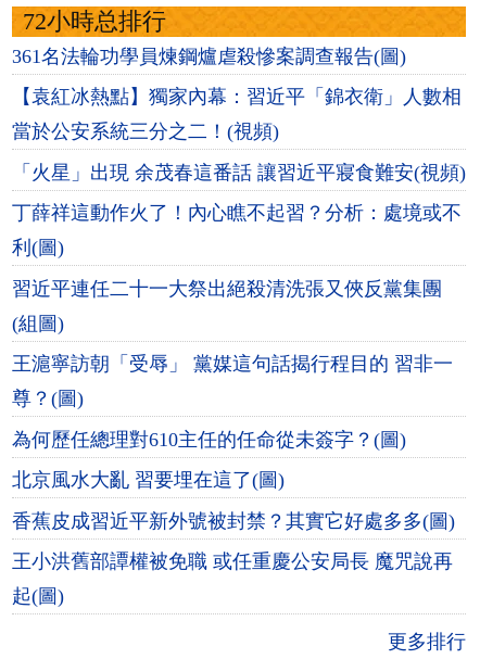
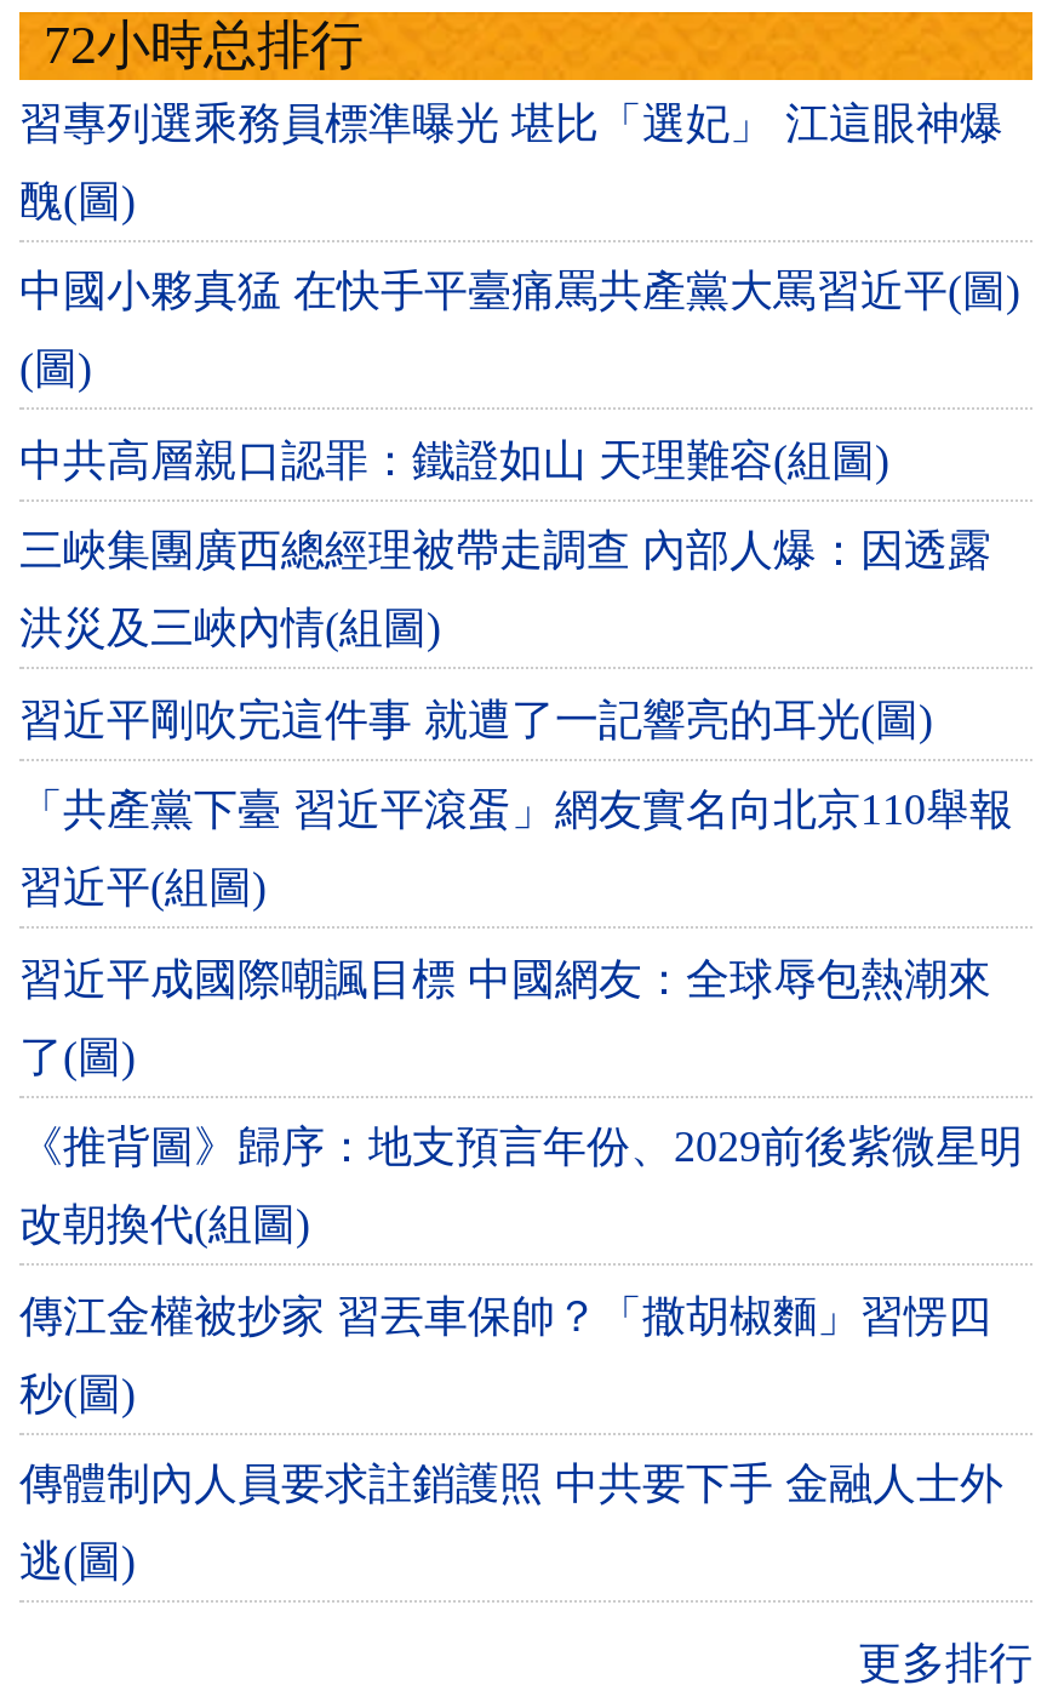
- 361名法輪功學員煉鋼爐虐殺慘案調查報告(圖)
- 【袁紅冰熱點】獨家內幕：習近平「錦衣衛」人數相
- 當於公安系統三分之二！(視頻)
- 「火星」出現 余茂春這番話 讓習近平寢食難安(視頻)
- 丁薛祥這動作火了！內心瞧不起習？分析：處境或不
- 利(圖)
- 習近平連任二十一大祭出絕殺清洗張又俠反黨集團
- (組圖)
- 王滬寧訪朝「受辱」 黨媒這句話揭行程目的 習非一
- 尊？(圖)
- 為何歷任總理對610主任的任命從未簽字？(圖)
- 北京風水大亂 習要埋在這了(圖)
- 香蕉皮成習近平新外號被封禁？其實它好處多多(圖)
- 王小洪舊部譚權被免職 或任重慶公安局長 魔咒說再
- 起(圖)
+ 習專列選乘務員標準曝光 堪比「選妃」 江這眼神爆
+ 醜(圖)
+ 中國小夥真猛 在快手平臺痛罵共產黨大罵習近平(圖)
+ (圖)
+ 中共高層親口認罪：鐵證如山 天理難容(組圖)
+ 三峽集團廣西總經理被帶走調查 內部人爆：因透露
+ 洪災及三峽內情(組圖)
+ 習近平剛吹完這件事 就遭了一記響亮的耳光(圖)
+ 「共產黨下臺 習近平滾蛋」網友實名向北京110舉報
+ 習近平(組圖)
+ 習近平成國際嘲諷目標 中國網友：全球辱包熱潮來
+ 了(圖)
+ 《推背圖》歸序：地支預言年份、2029前後紫微星明
+ 改朝換代(組圖)
+ 傳江金權被抄家 習丟車保帥？「撒胡椒麵」習愣四
+ 秒(圖)
+ 傳體制內人員要求註銷護照 中共要下手 金融人士外
+ 逃(圖)
